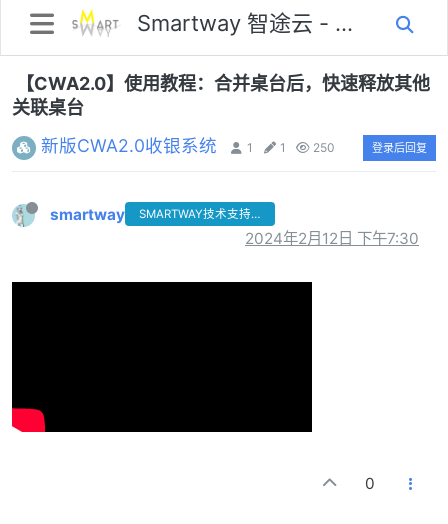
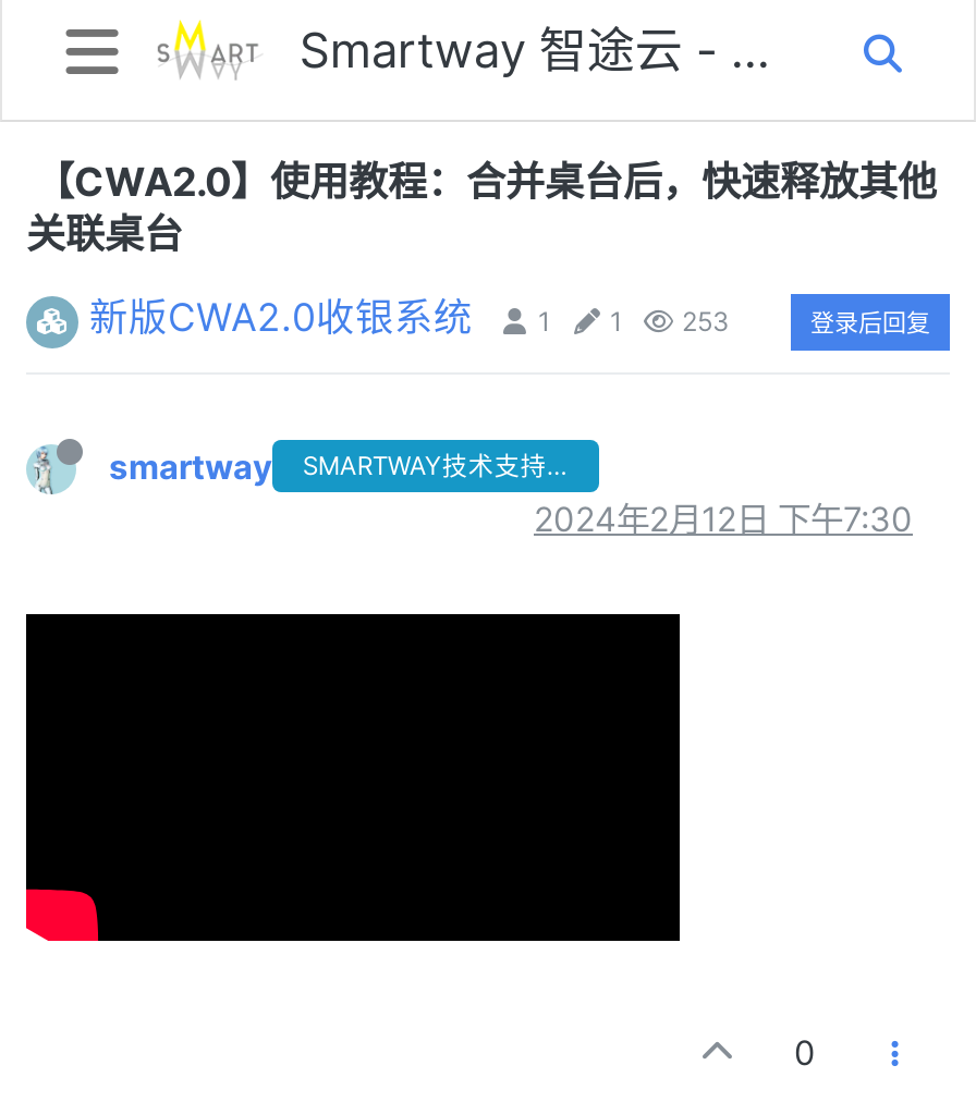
- 新版CWA2.0收银系统 1 1 250
+ 新版CWA2.0收银系统 1 1 253
